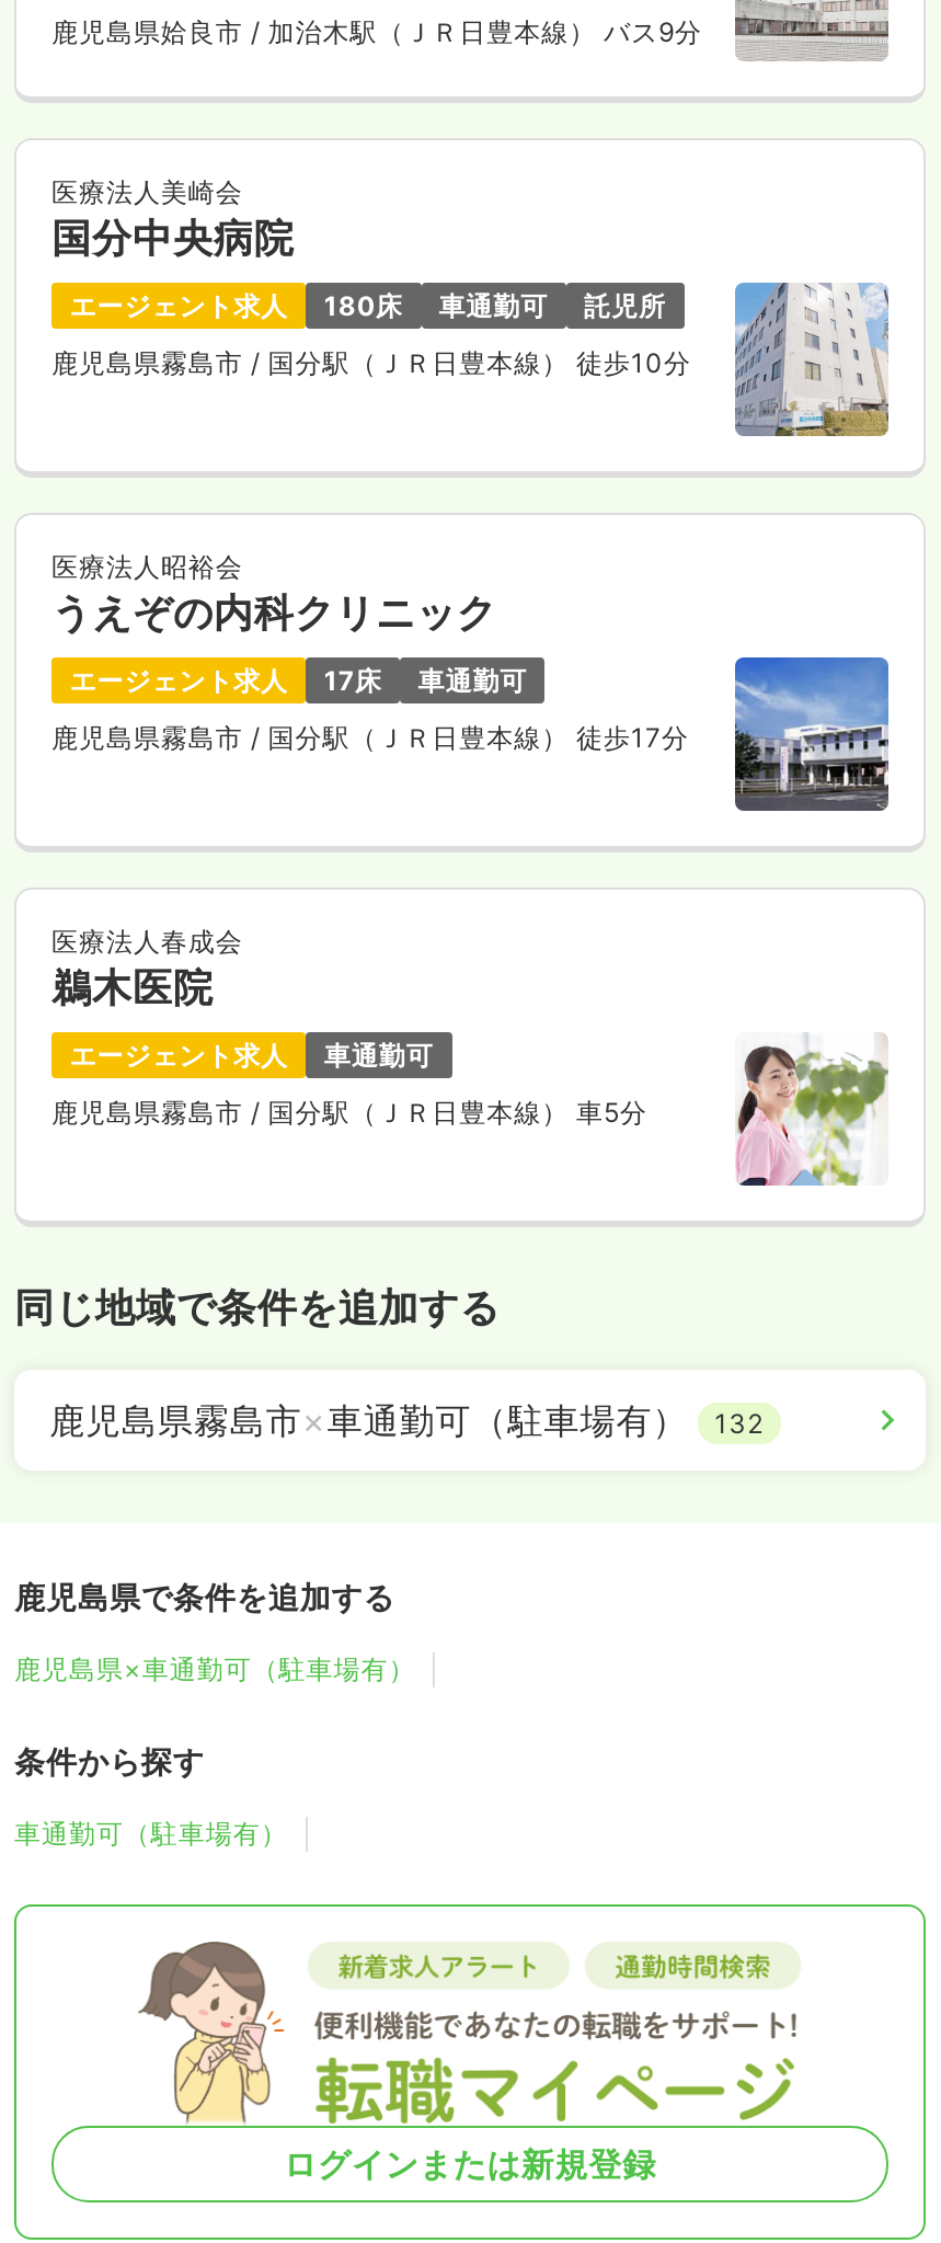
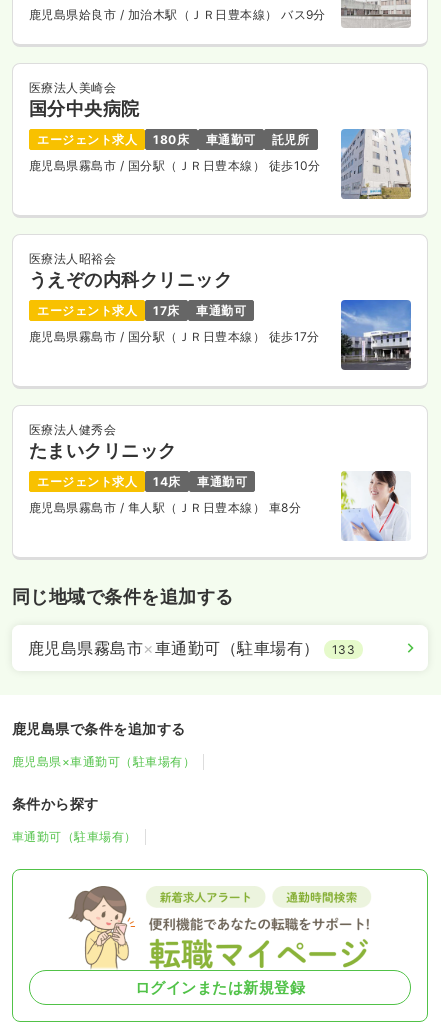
- 医療法人春成会
- 鵜木医院
+ 医療法人健秀会
+ たまいクリニック

- [image]
- 鹿児島県霧島市/ 国分駅（ＪＲ日豊本線） 車5分
+ [image]
+ 鹿児島県霧島市/ 隼人駅（ＪＲ日豊本線） 車8分

+ 14床

- 鹿児島県霧島市×車通勤可（駐車場有） 132
+ 鹿児島県霧島市×車通勤可（駐車場有） 133
